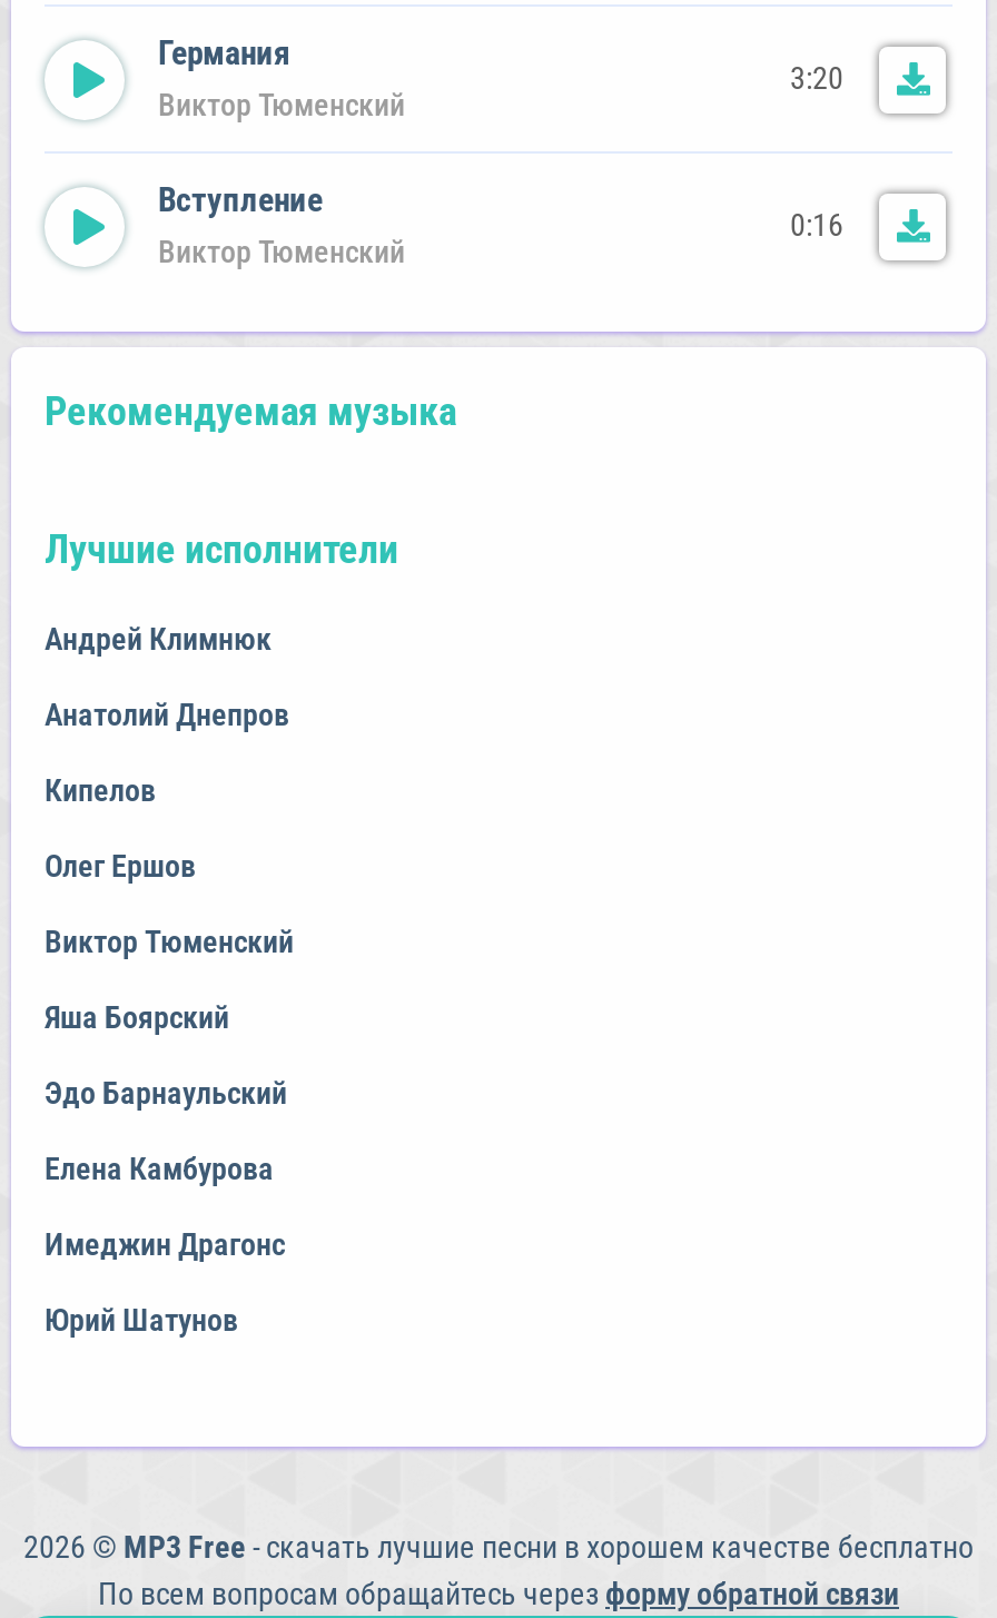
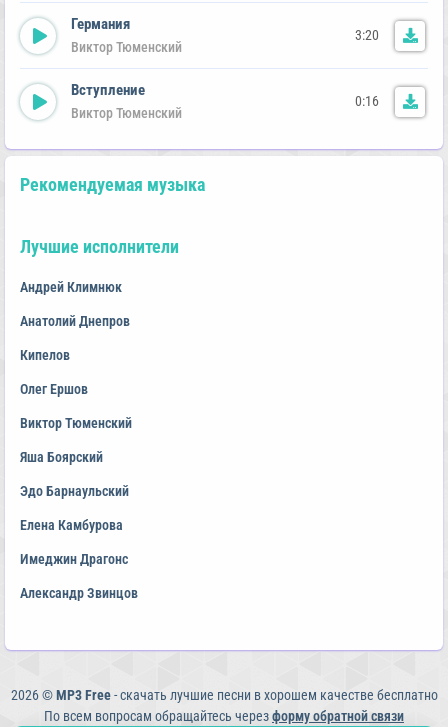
- Юрий Шатунов
+ Александр Звинцов
